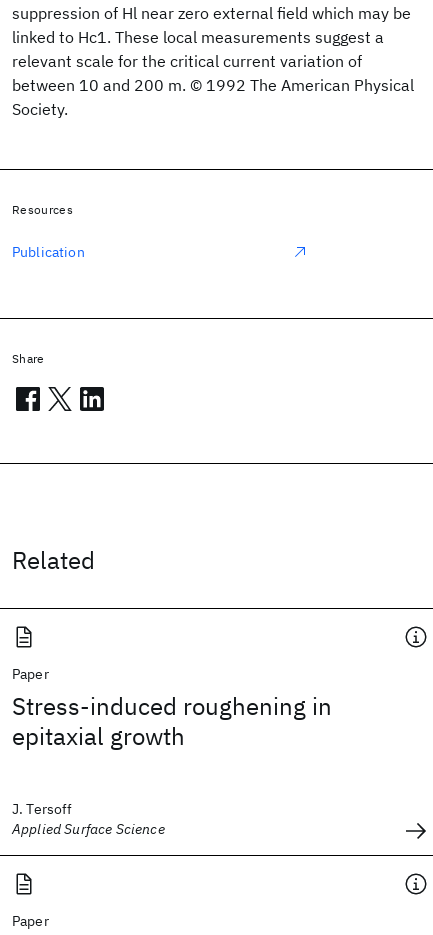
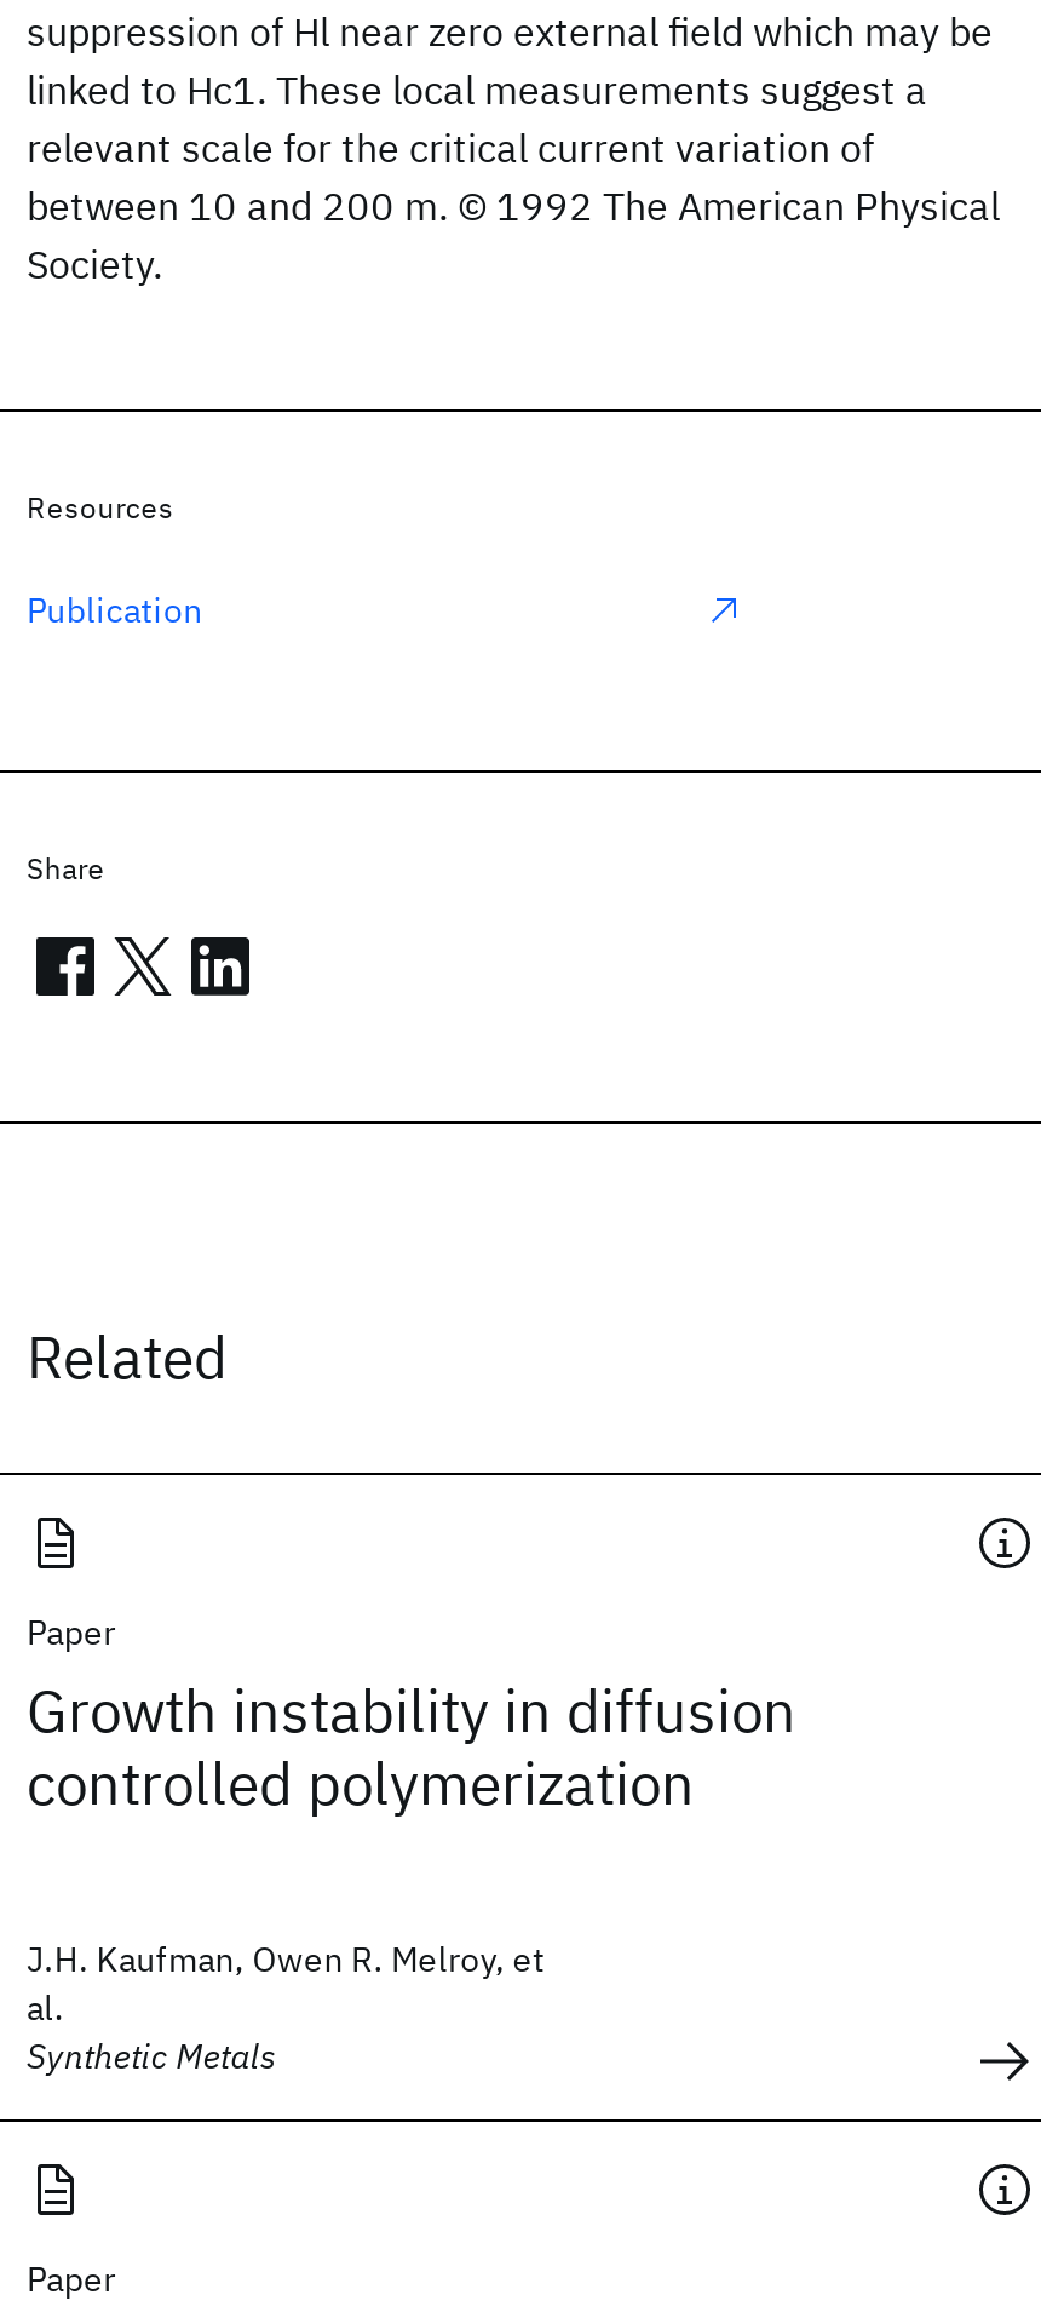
- Stress-induced roughening in
- epitaxial growth
+ Growth instability in diffusion
+ controlled polymerization

- J. Tersoff
- Applied Surface Science
+ J.H. Kaufman, Owen R. Melroy, et
+ al.
+ Synthetic Metals
